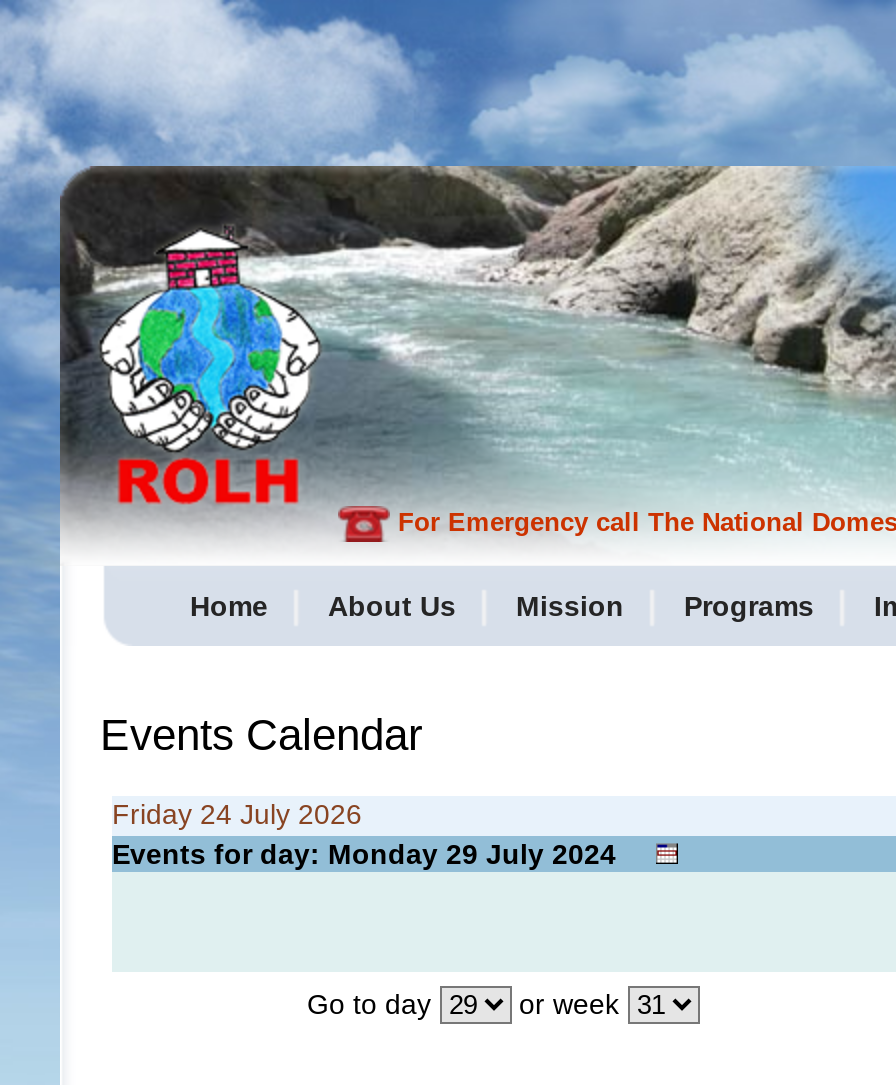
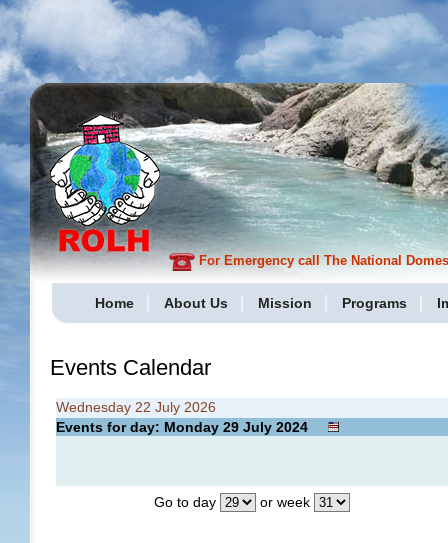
- Friday 24 July 2026
+ Wednesday 22 July 2026
